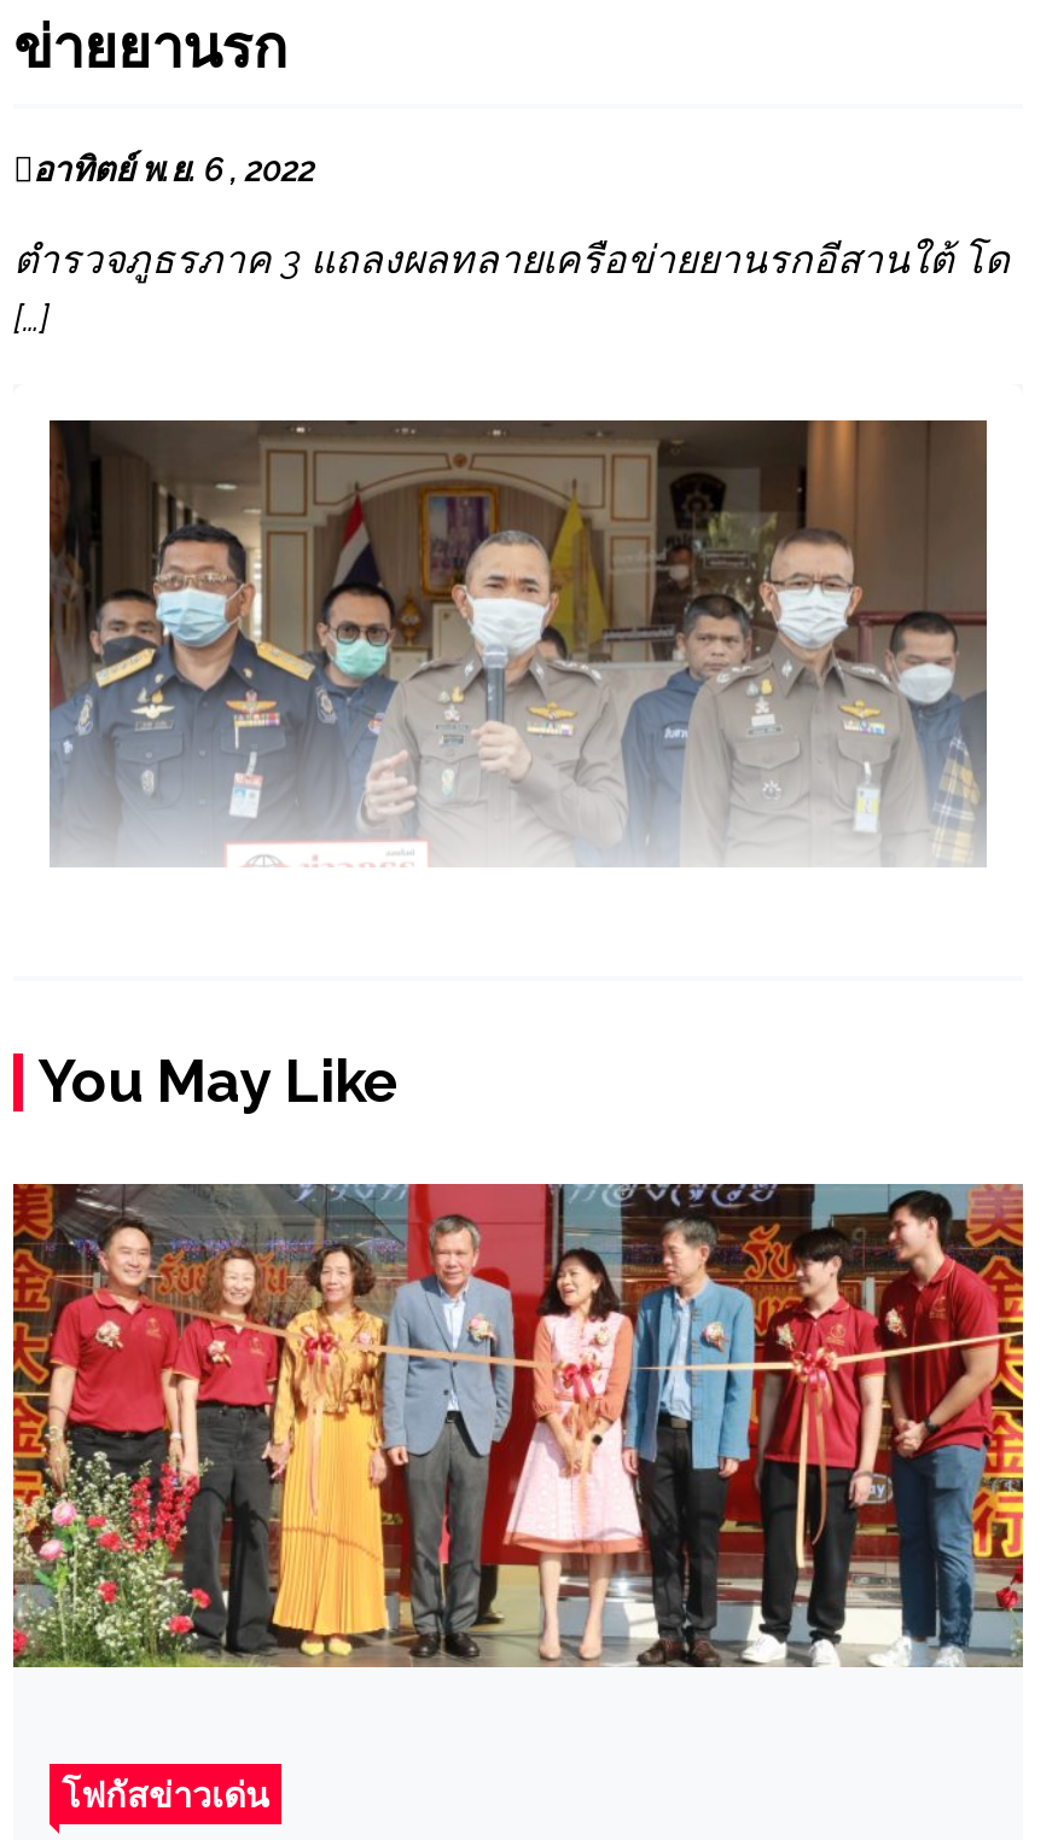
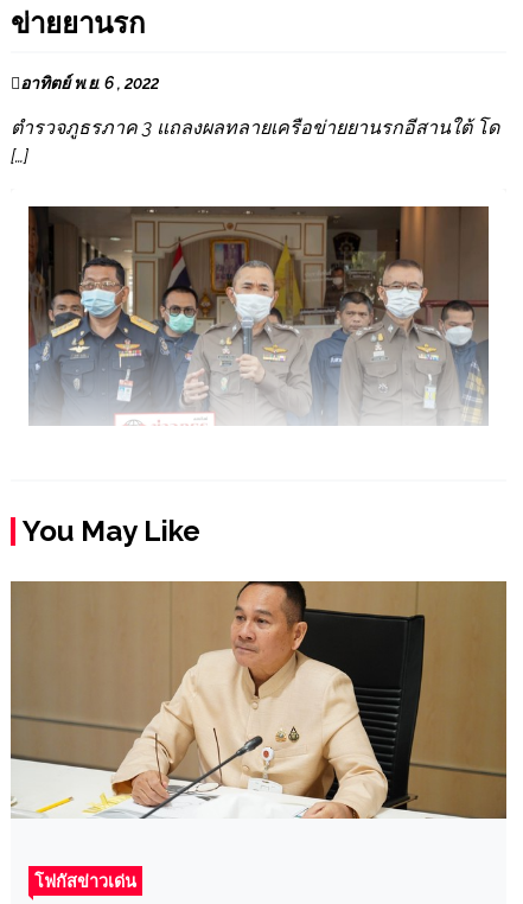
- [image]
+ [image]
